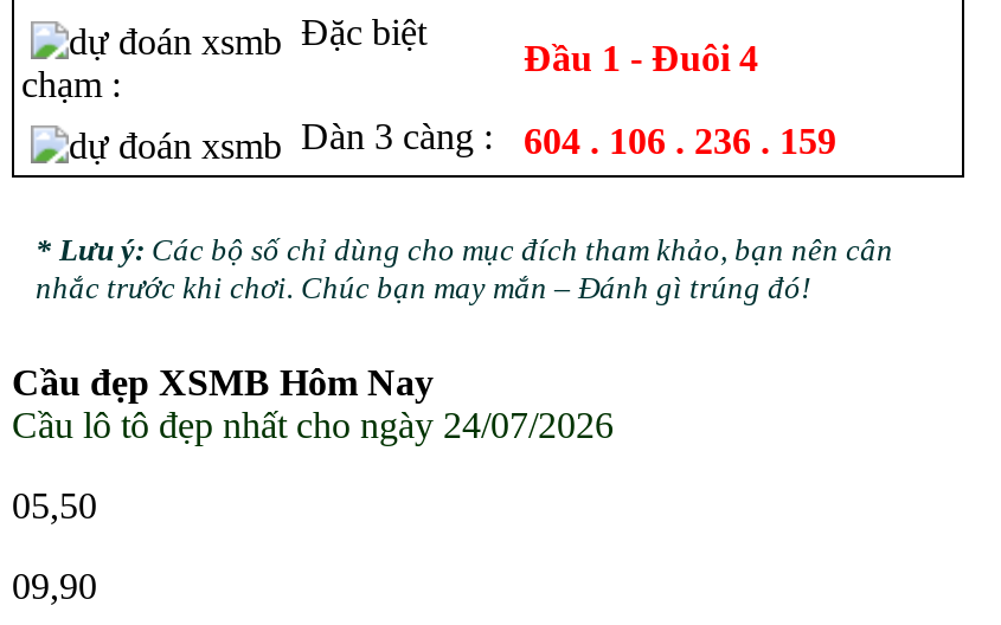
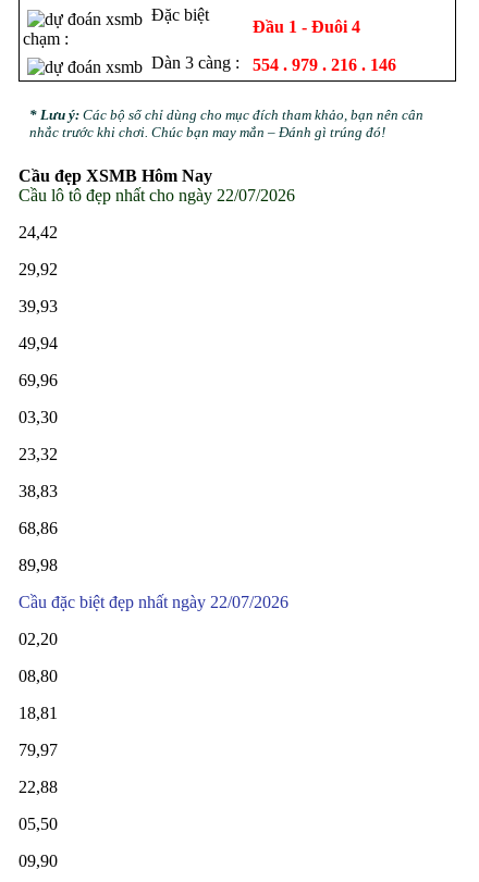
- Dàn 3 càng : 604 . 106 . 236 . 159
+ Dàn 3 càng : 554 . 979 . 216 . 146

- Cầu lô tô đẹp nhất cho ngày 24/07/2026
+ Cầu lô tô đẹp nhất cho ngày 22/07/2026
+ 24,42
+ 29,92
+ 39,93
+ 49,94
+ 69,96
+ 03,30
+ 23,32
+ 38,83
+ 68,86
+ 89,98
+ Cầu đặc biệt đẹp nhất ngày 22/07/2026
+ 02,20
+ 08,80
+ 18,81
+ 79,97
+ 22,88
